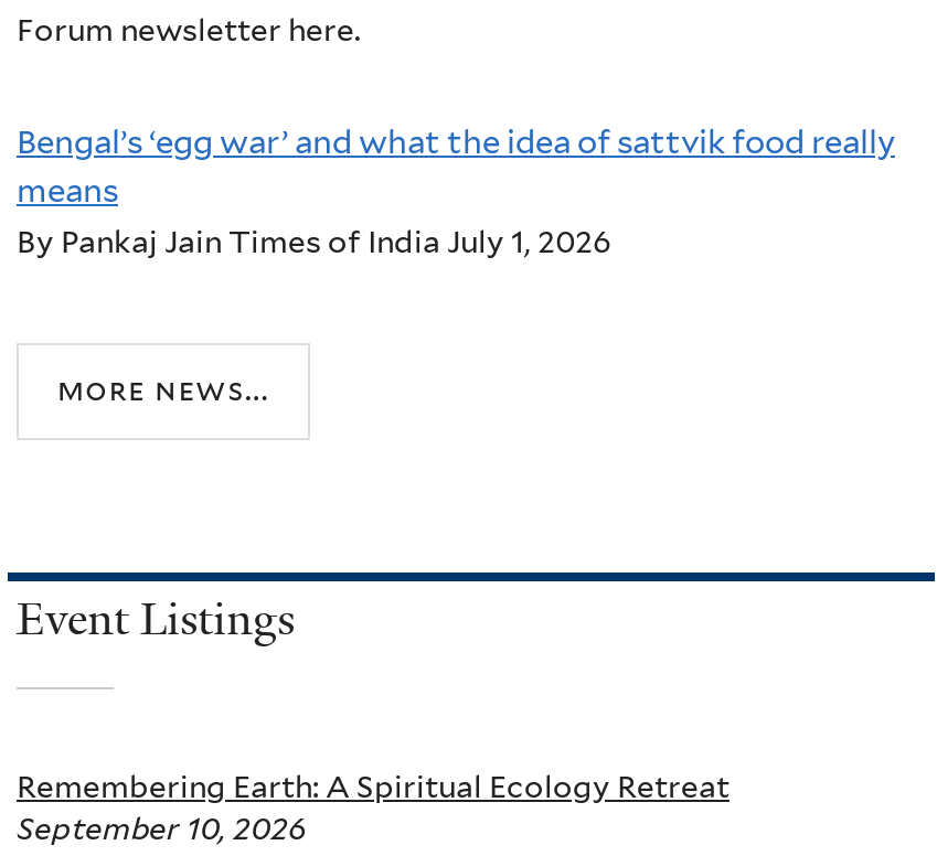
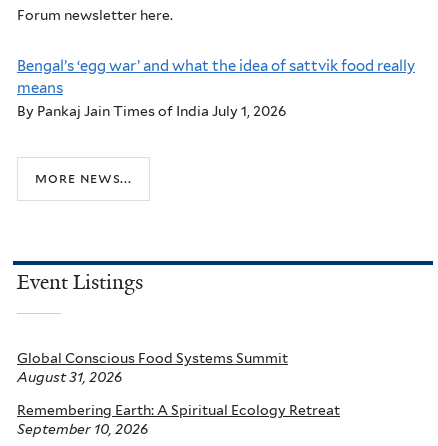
+ Global Conscious Food Systems Summit
+ August 31, 2026
